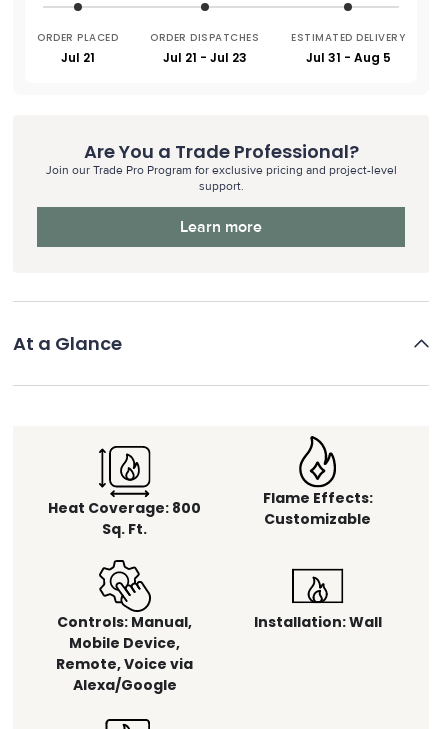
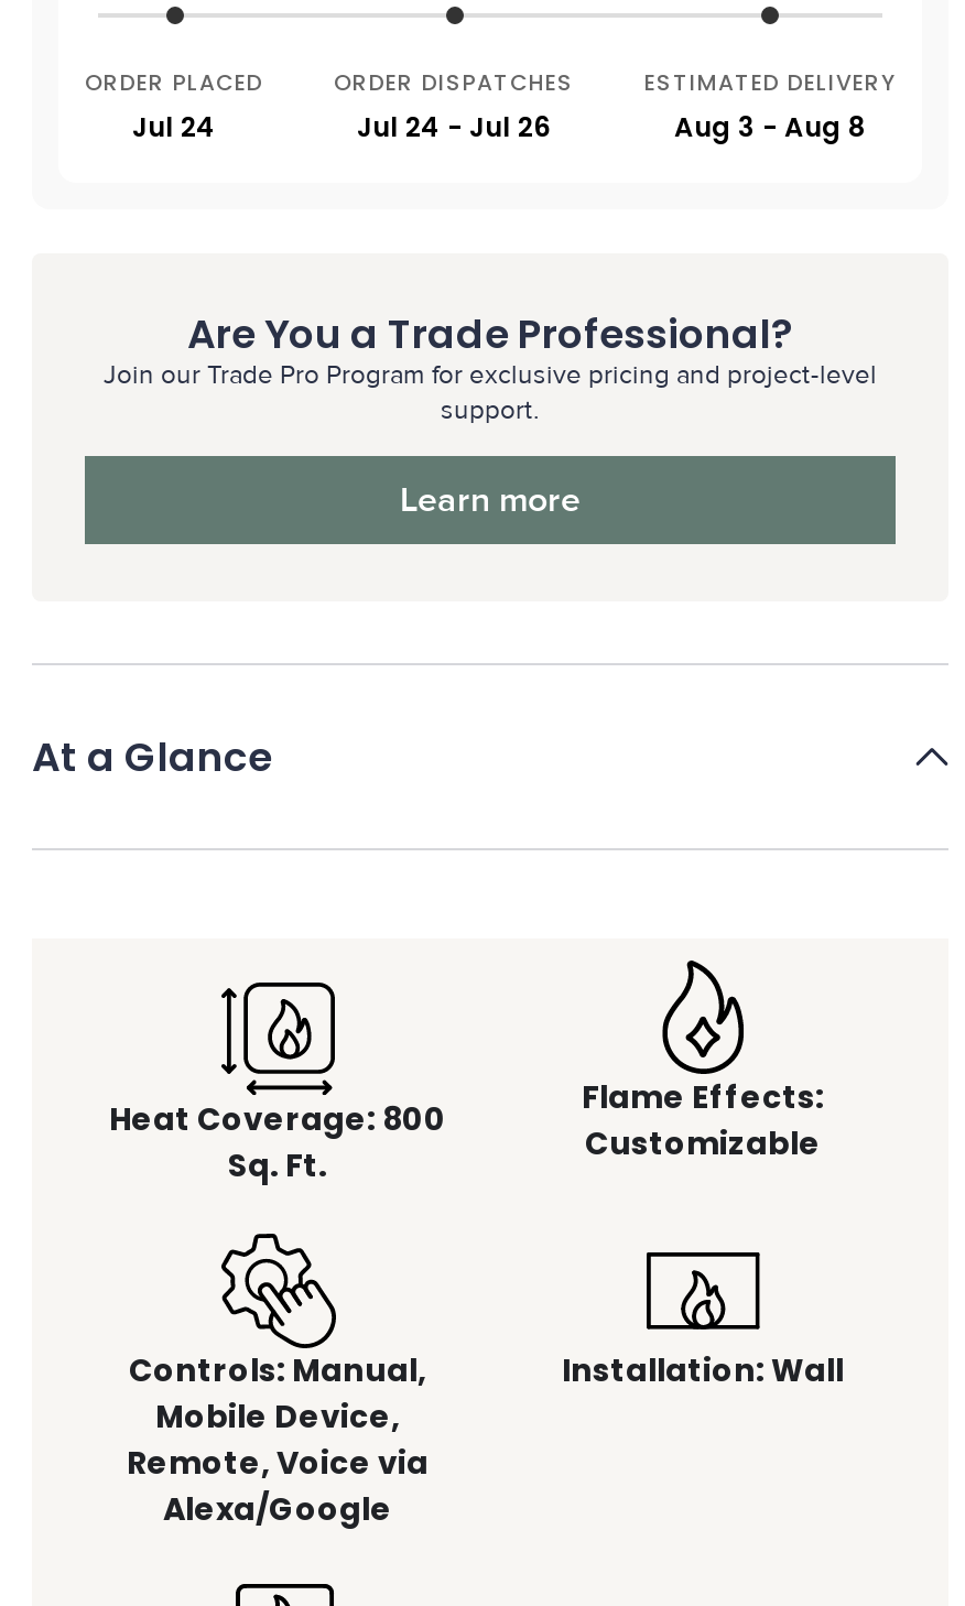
- Jul 21
+ Jul 24

- Jul 21 - Jul 23
+ Jul 24 - Jul 26

- Jul 31 - Aug 5
+ Aug 3 - Aug 8
